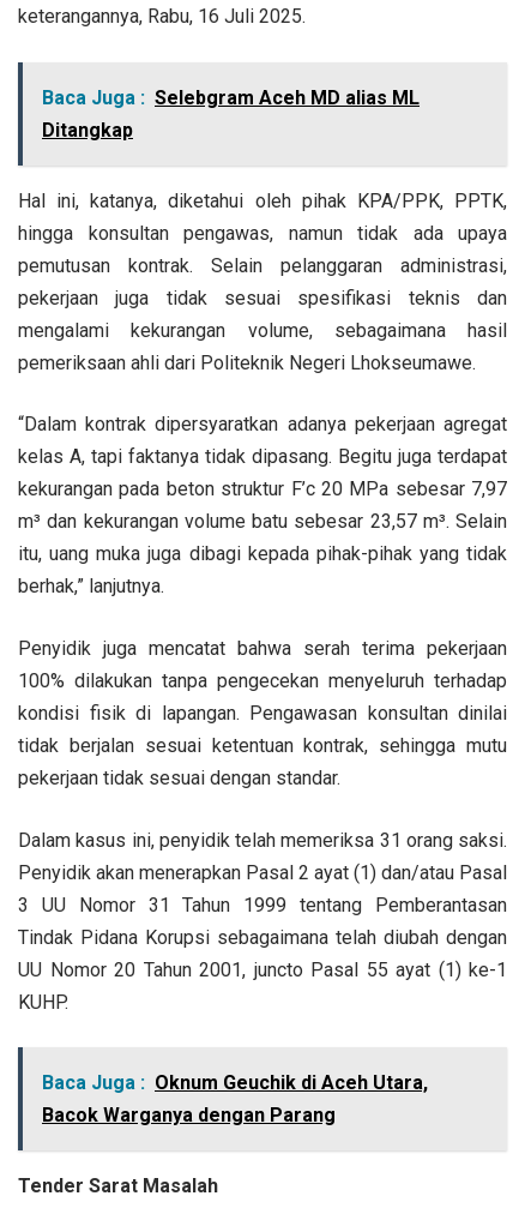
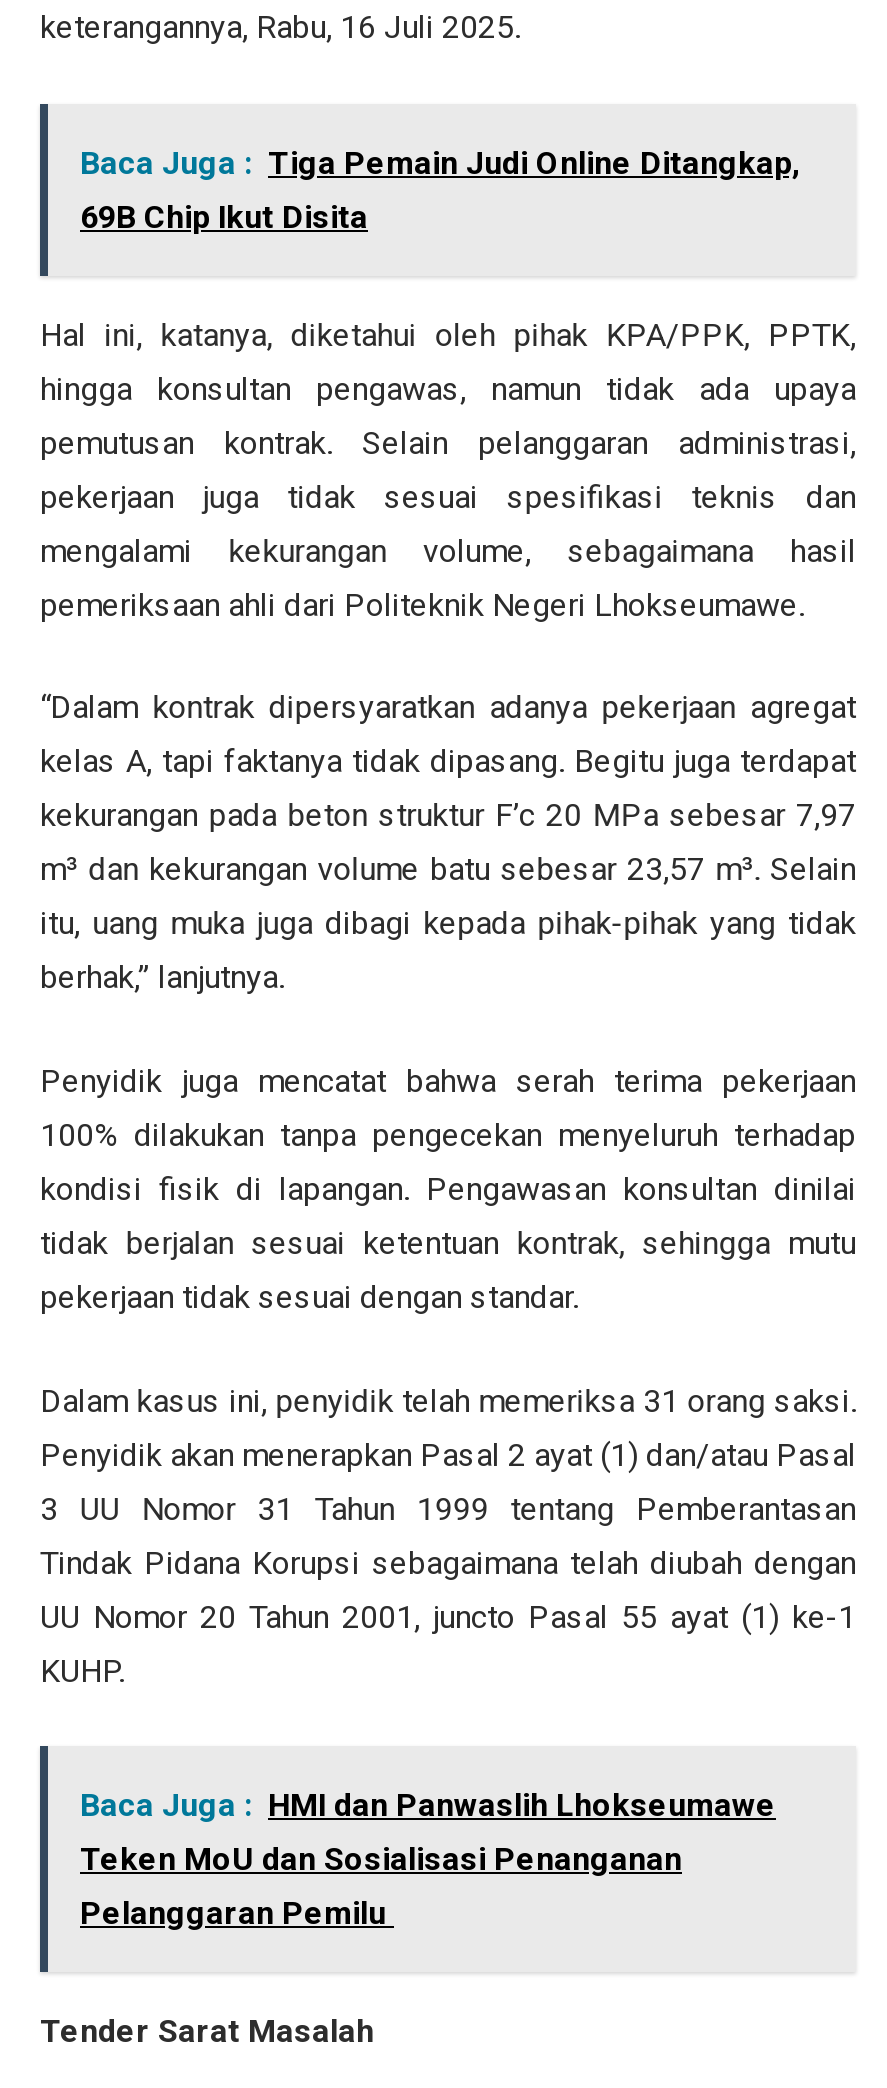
- Baca Juga : Selebgram Aceh MD alias ML
- Ditangkap
+ Baca Juga : Tiga Pemain Judi Online Ditangkap,
+ 69B Chip Ikut Disita

- Baca Juga : Oknum Geuchik di Aceh Utara,
- Bacok Warganya dengan Parang
+ Baca Juga : HMI dan Panwaslih Lhokseumawe
+ Teken MoU dan Sosialisasi Penanganan
+ Pelanggaran Pemilu
